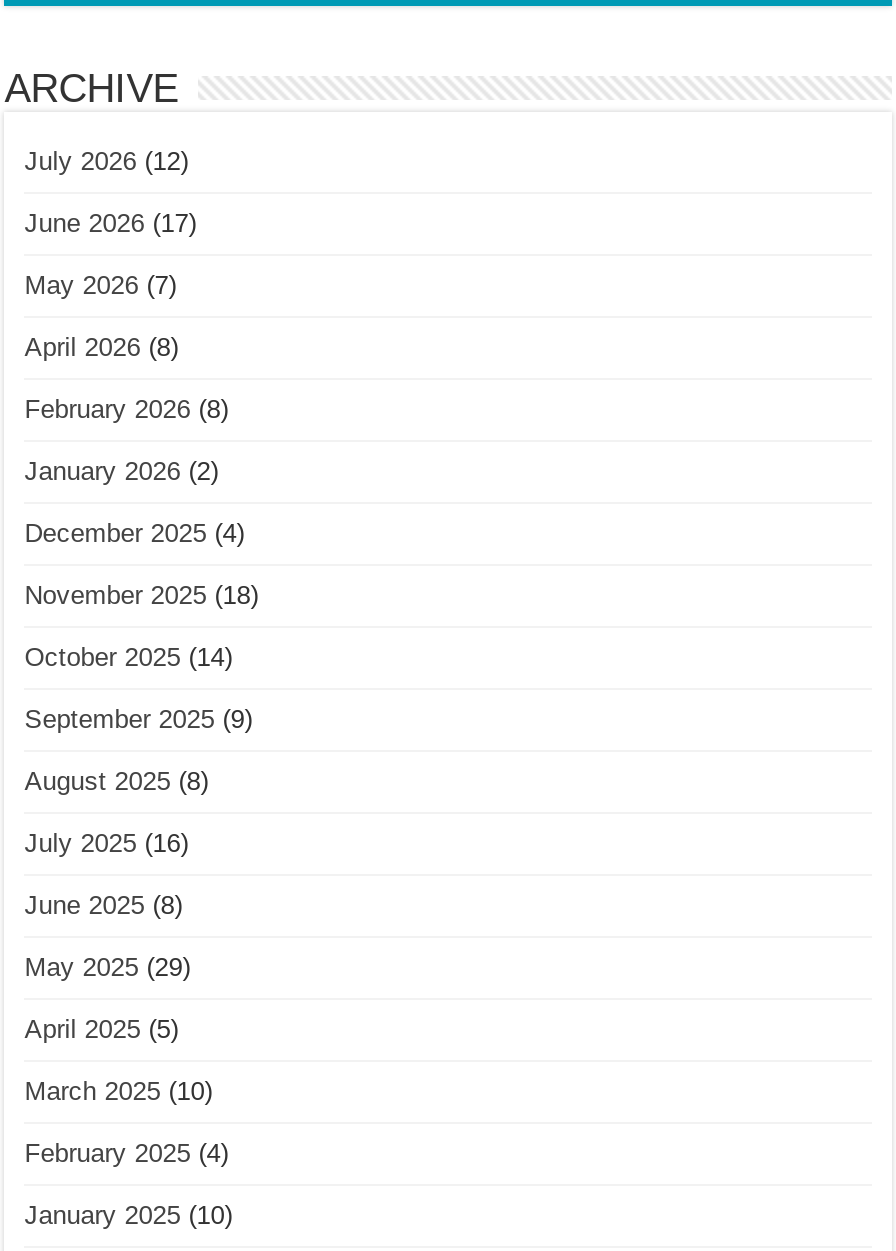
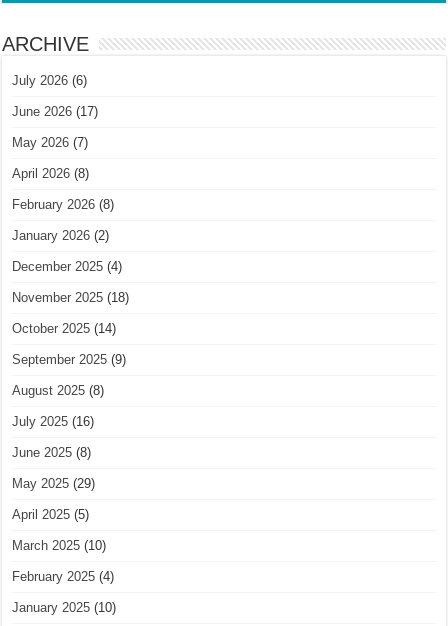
- July 2026 (12)
+ July 2026 (6)
